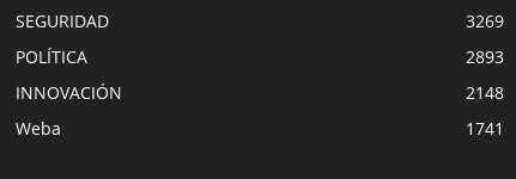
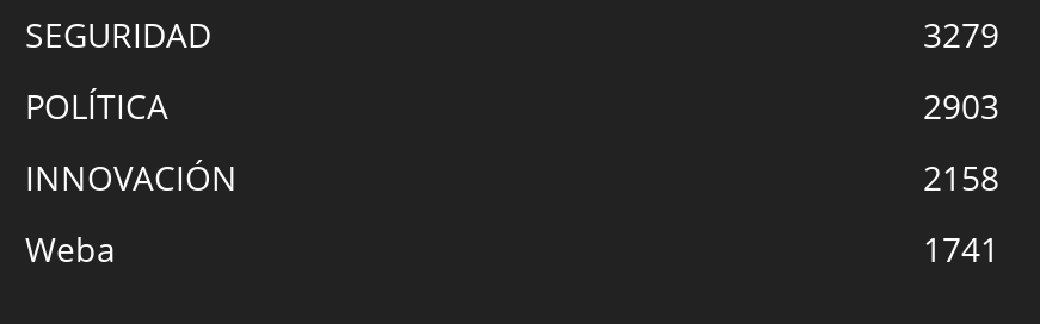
- 3269
+ 3279

- 2893
+ 2903

- 2148
+ 2158
